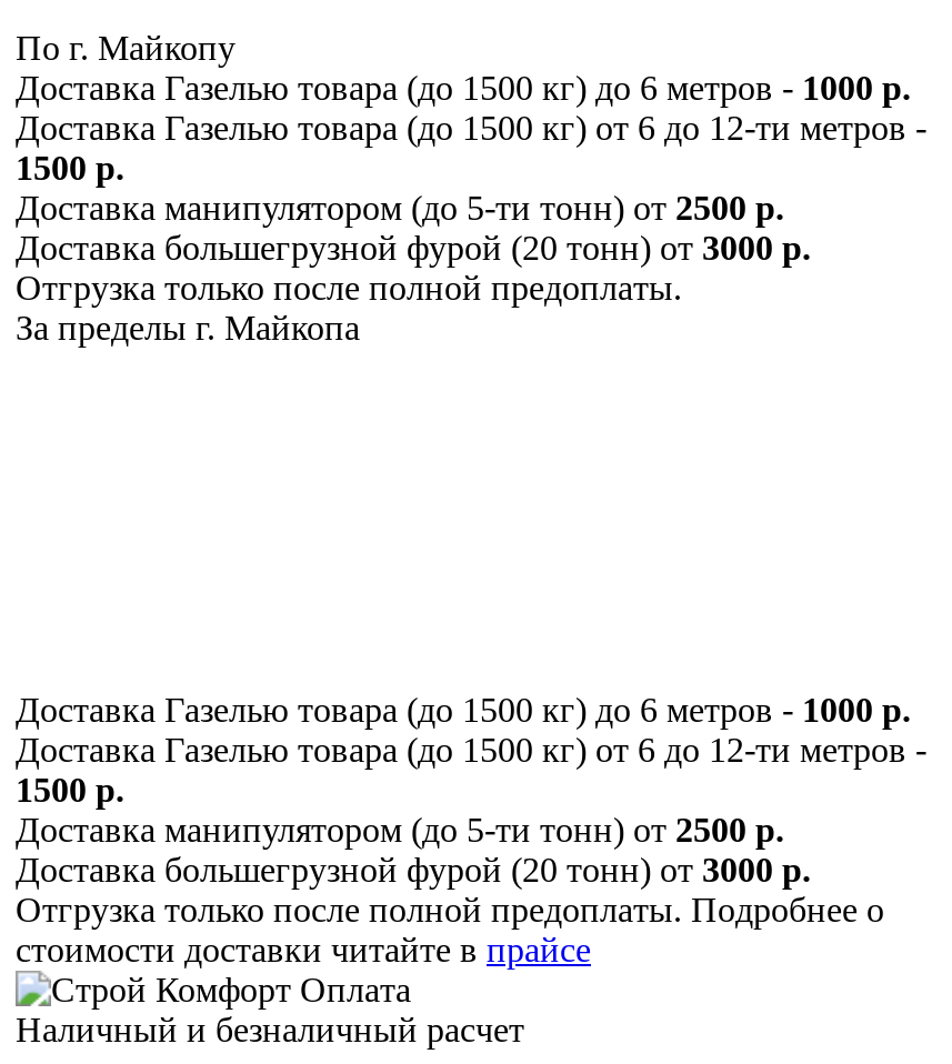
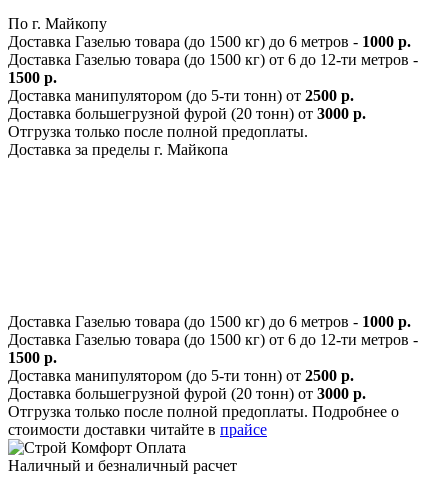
- За пределы г. Майкопа
+ Доставка за пределы г. Майкопа
